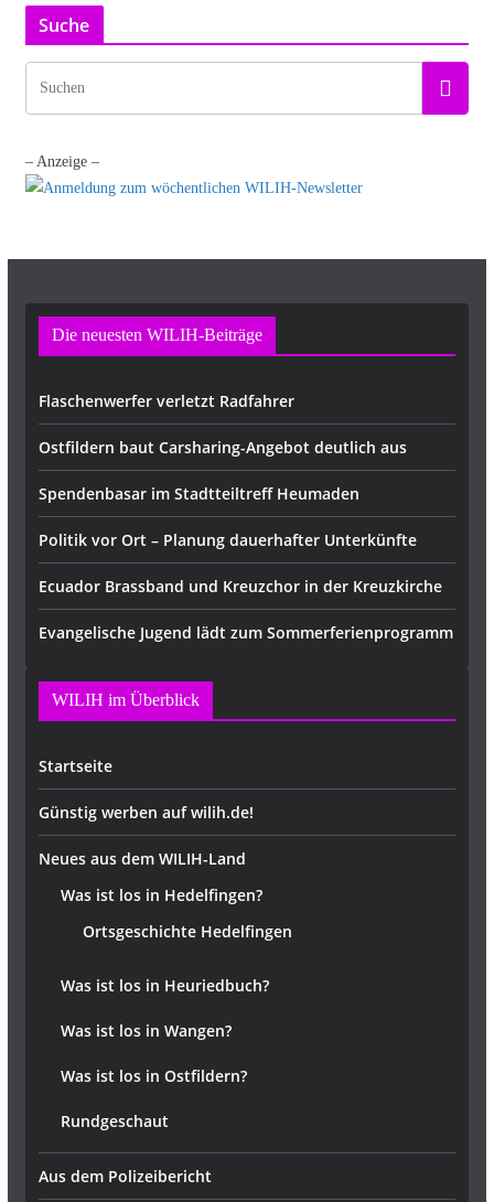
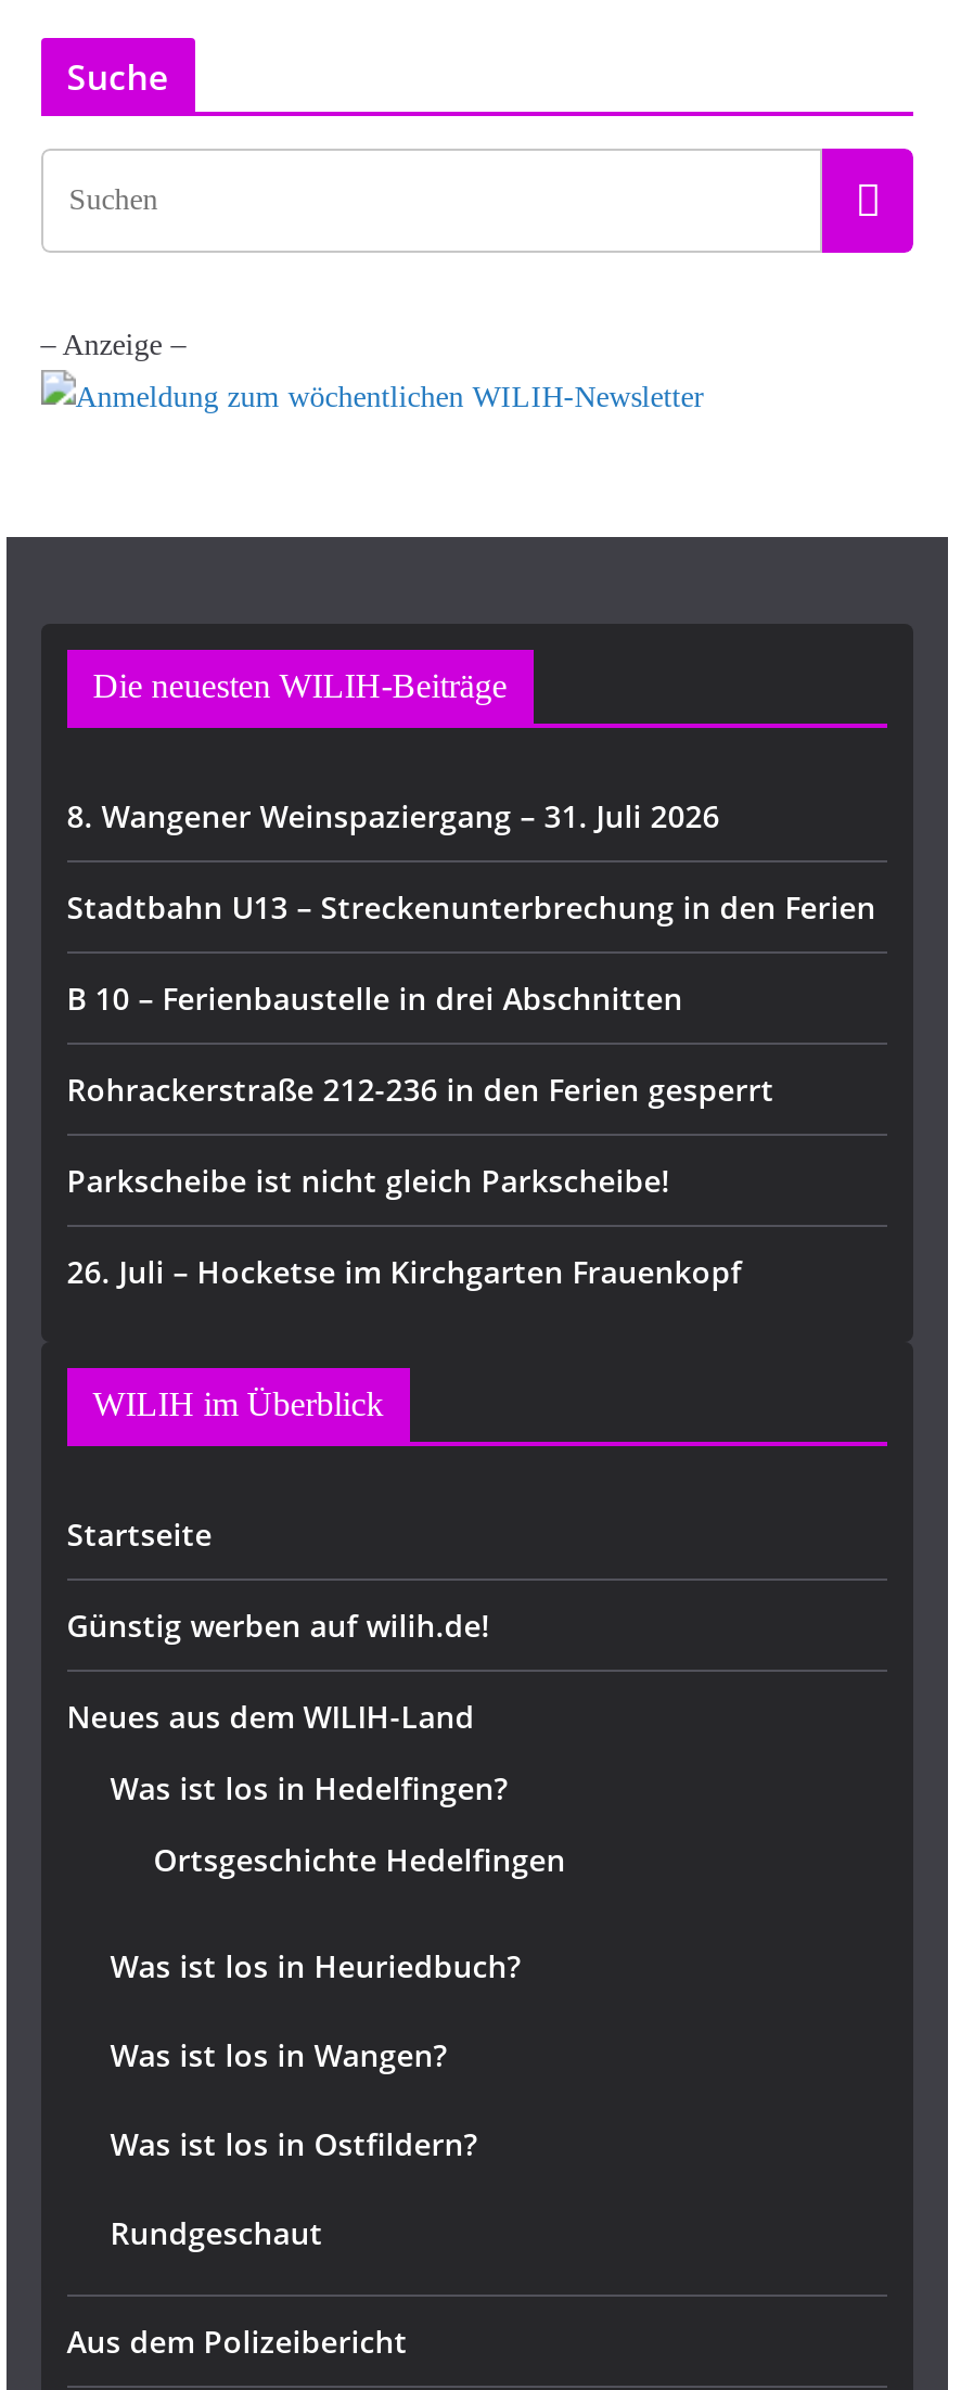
- Flaschenwerfer verletzt Radfahrer
+ 8. Wangener Weinspaziergang – 31. Juli 2026

- Ostfildern baut Carsharing-Angebot deutlich aus
+ Stadtbahn U13 – Streckenunterbrechung in den Ferien

- Spendenbasar im Stadtteiltreff Heumaden
+ B 10 – Ferienbaustelle in drei Abschnitten

- Politik vor Ort – Planung dauerhafter Unterkünfte
+ Rohrackerstraße 212-236 in den Ferien gesperrt

- Ecuador Brassband und Kreuzchor in der Kreuzkirche
+ Parkscheibe ist nicht gleich Parkscheibe!

- Evangelische Jugend lädt zum Sommerferienprogramm
+ 26. Juli – Hocketse im Kirchgarten Frauenkopf
